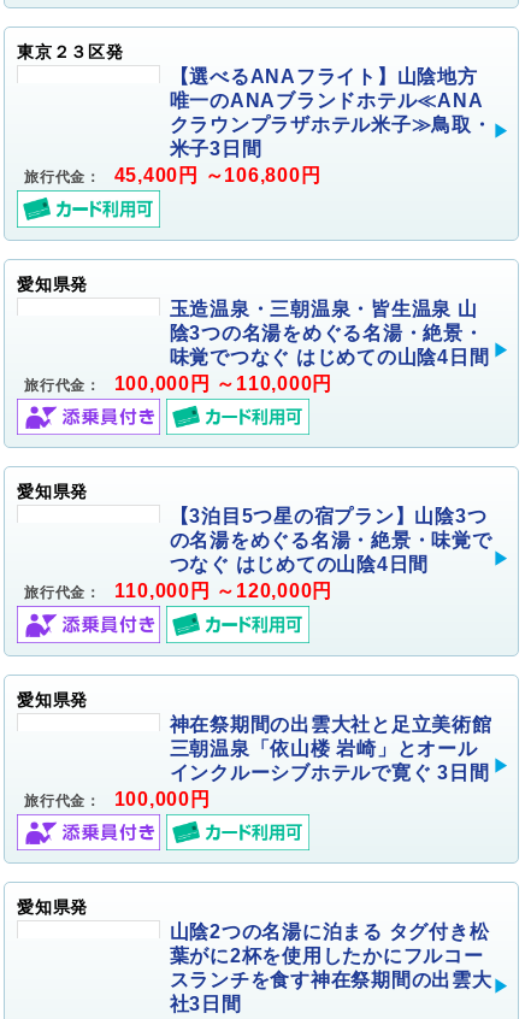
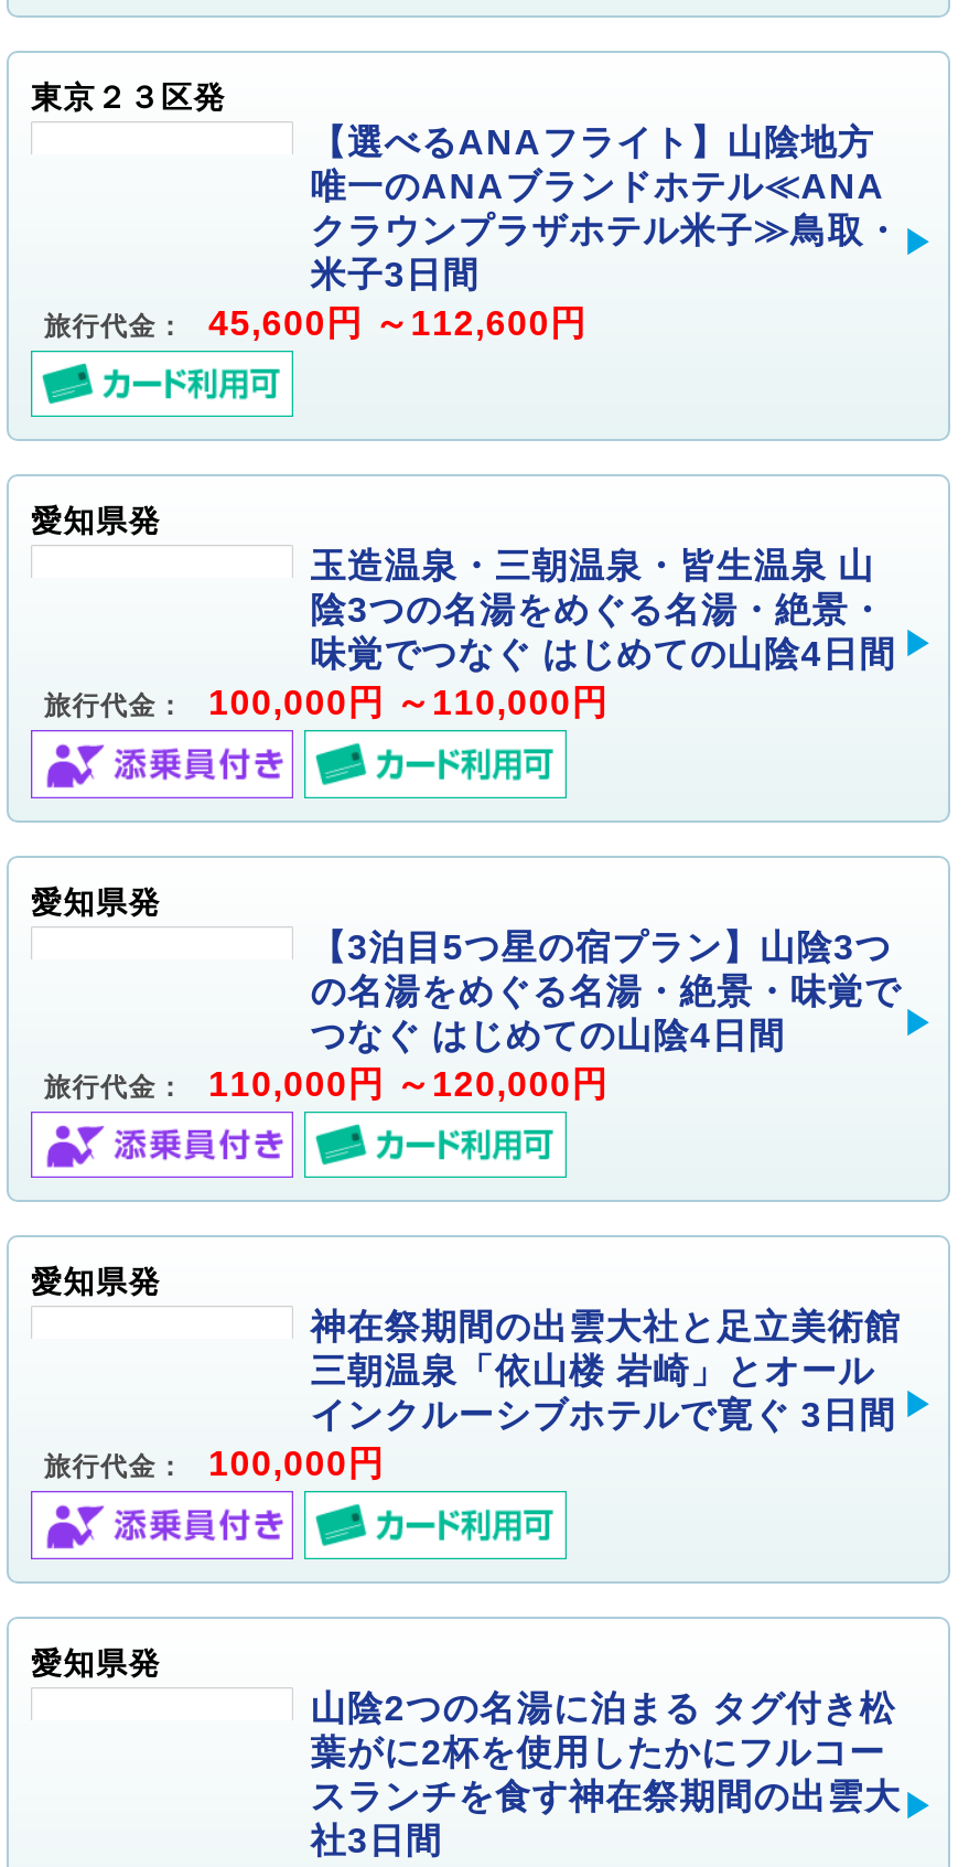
- 旅行代金： 45,400円 ～106,800円
+ 旅行代金： 45,600円 ～112,600円
